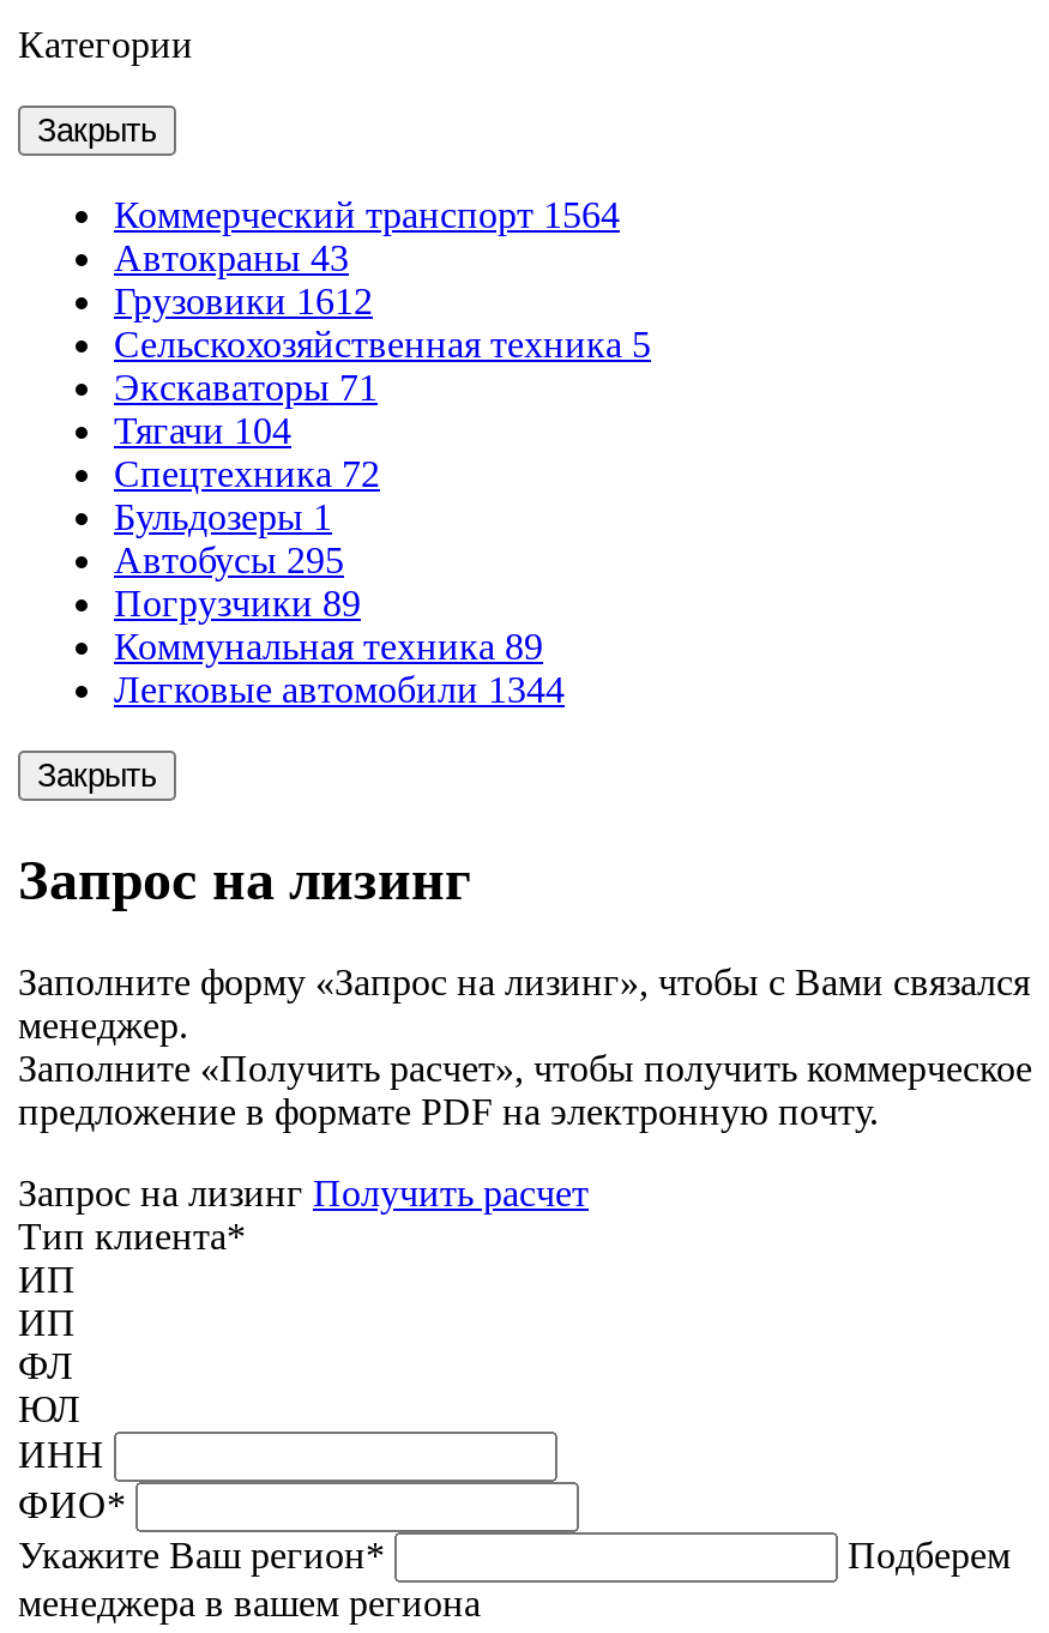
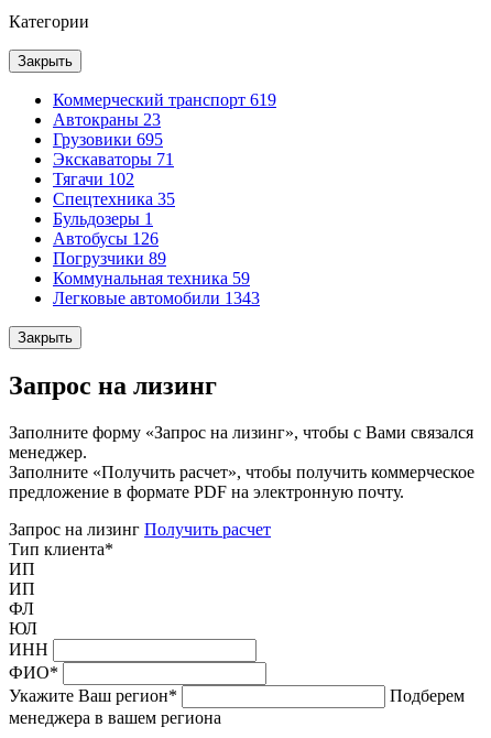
- Коммерческий транспорт 1564
- Автокраны 43
- Грузовики 1612
- Сельскохозяйственная техника 5
+ Коммерческий транспорт 619
+ Автокраны 23
+ Грузовики 695

- Тягачи 104
+ Тягачи 102

- Спецтехника 72
+ Спецтехника 35

- Автобусы 295
+ Автобусы 126

- Коммунальная техника 89
+ Коммунальная техника 59

- Легковые автомобили 1344
+ Легковые автомобили 1343
